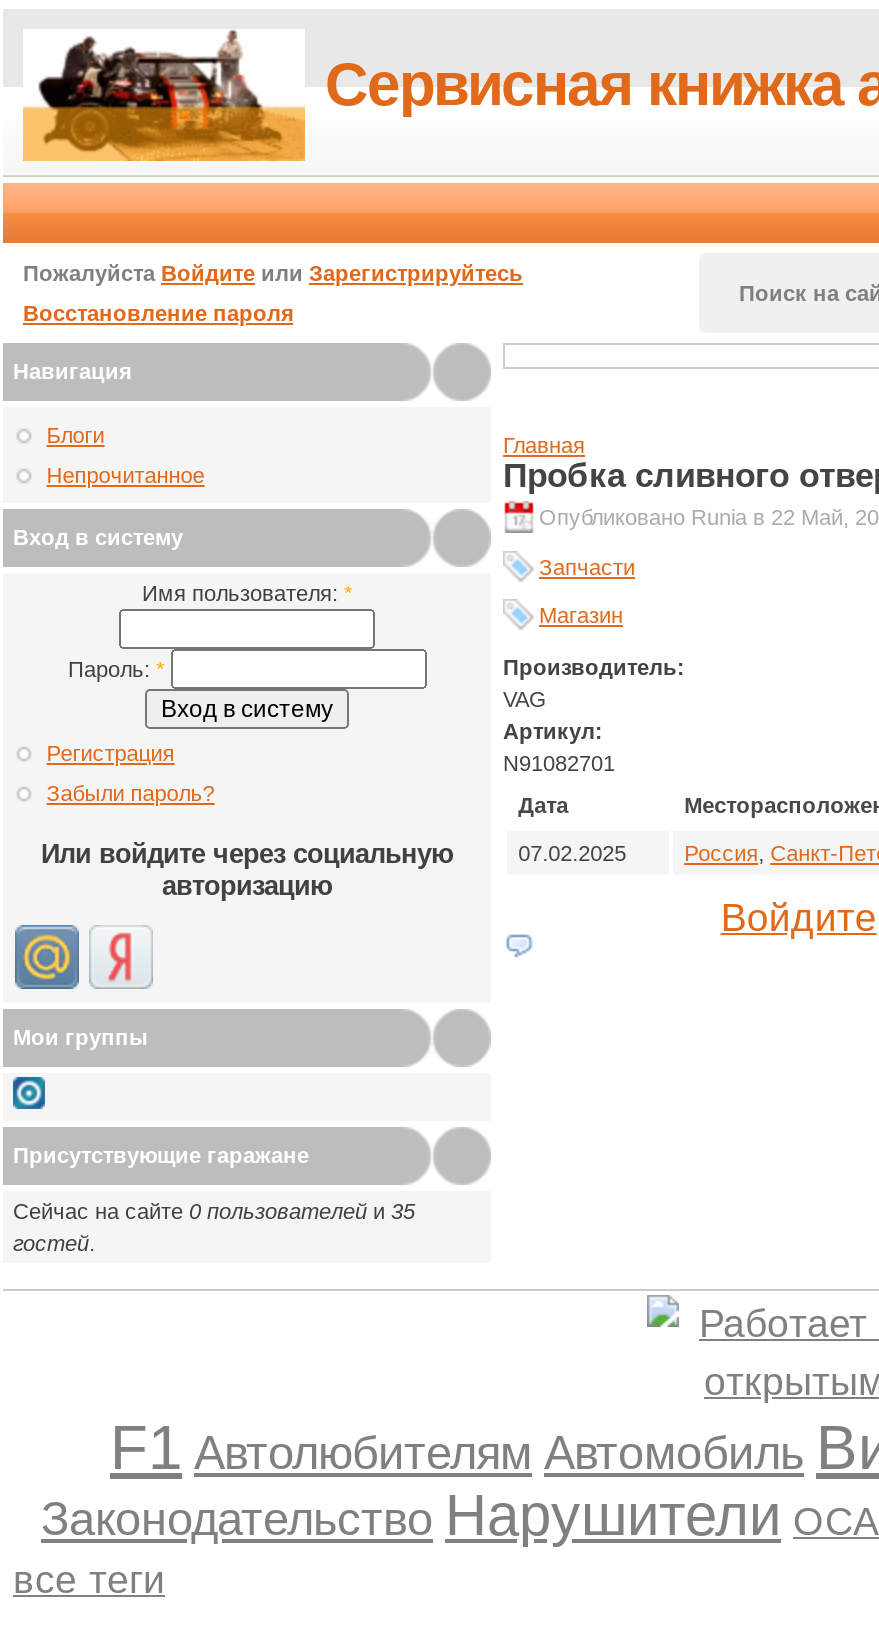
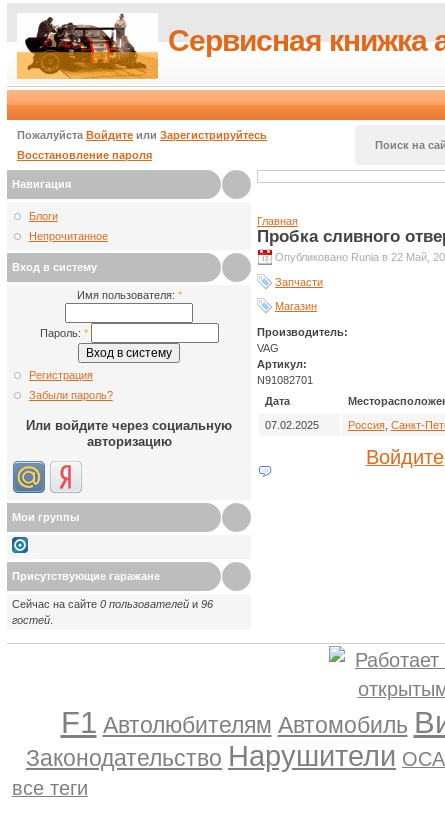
- Сейчас на сайте 0 пользователей и 35
+ Сейчас на сайте 0 пользователей и 96
